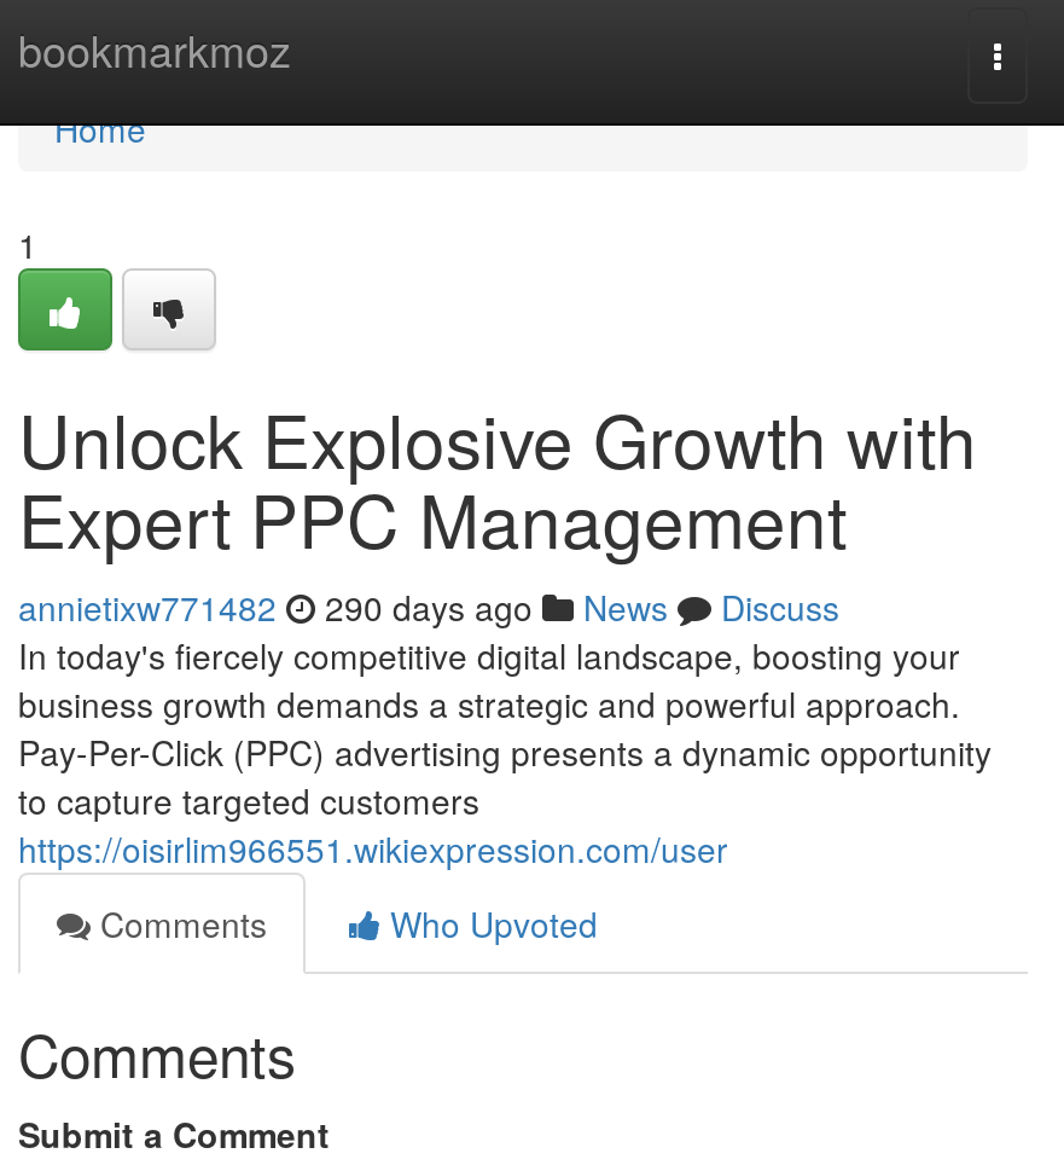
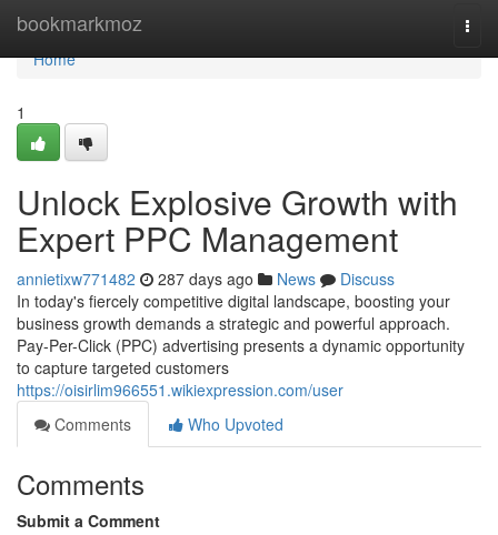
- annietixw771482 290 days ago News Discuss
+ annietixw771482 287 days ago News Discuss
